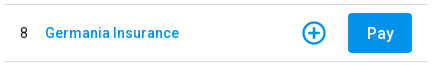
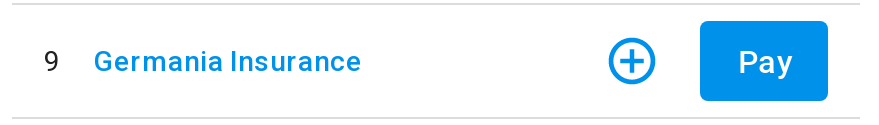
- 8 Germania Insurance
+ 9 Germania Insurance
